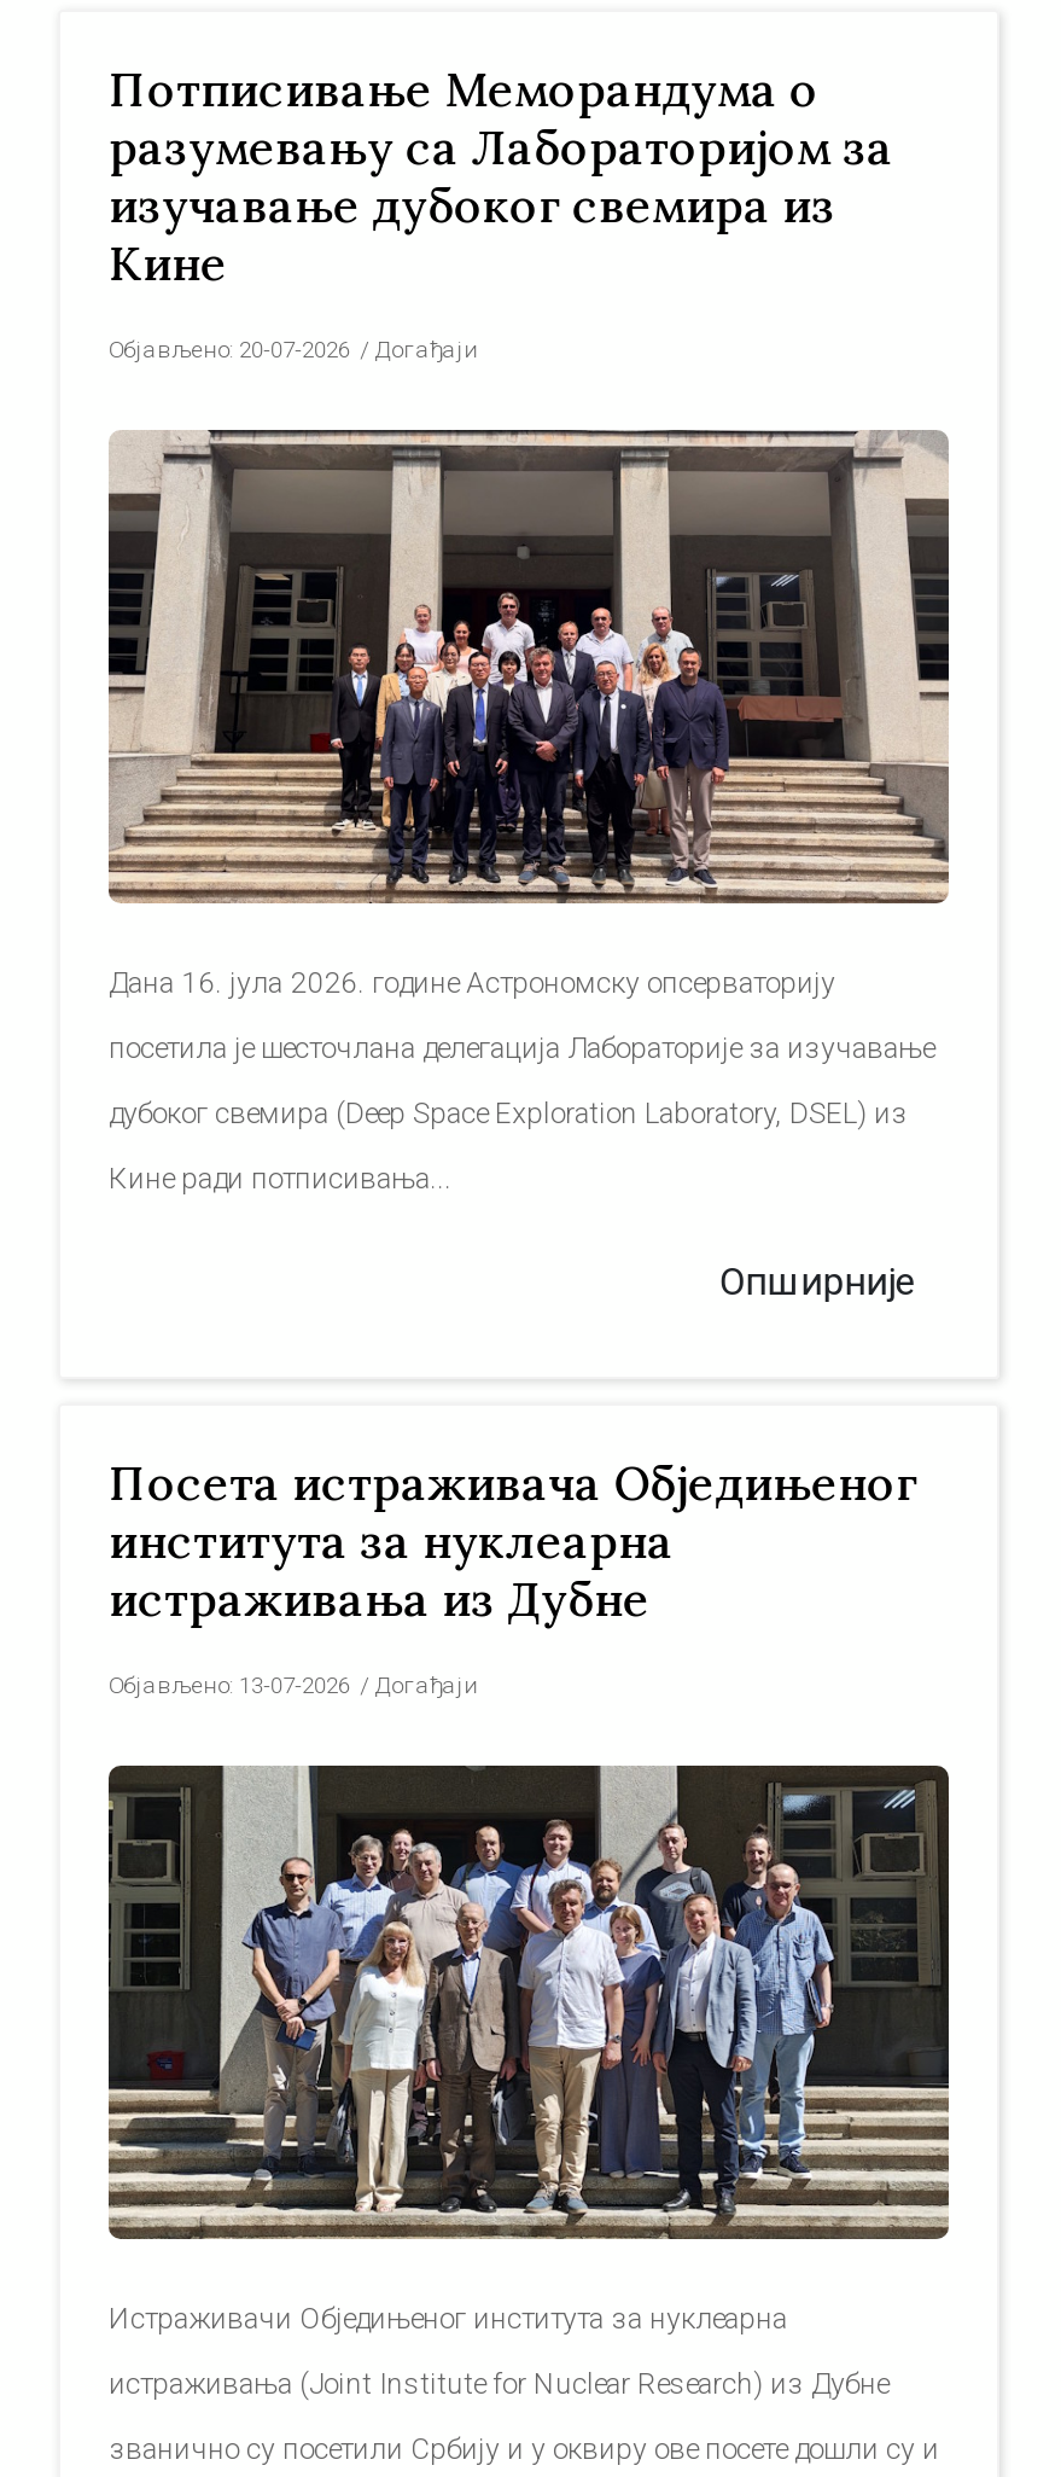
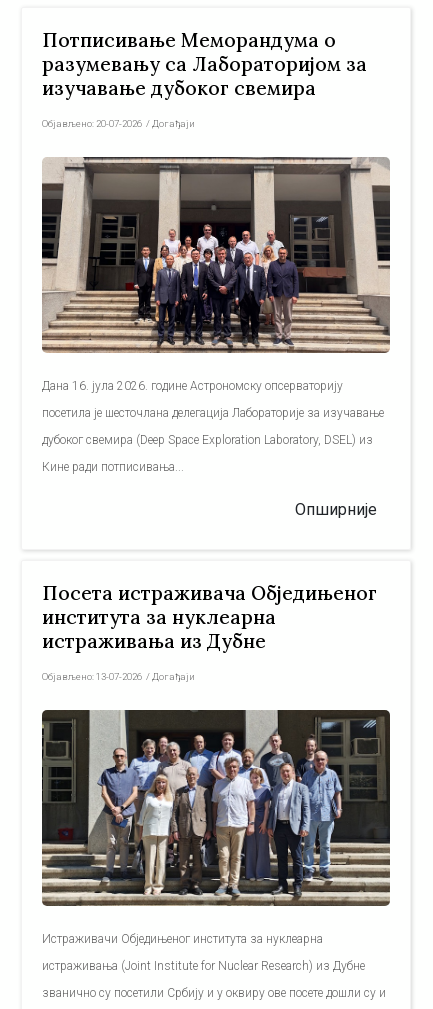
- изучавање дубоког свемира из
- Кине
+ изучавање дубоког свемира
